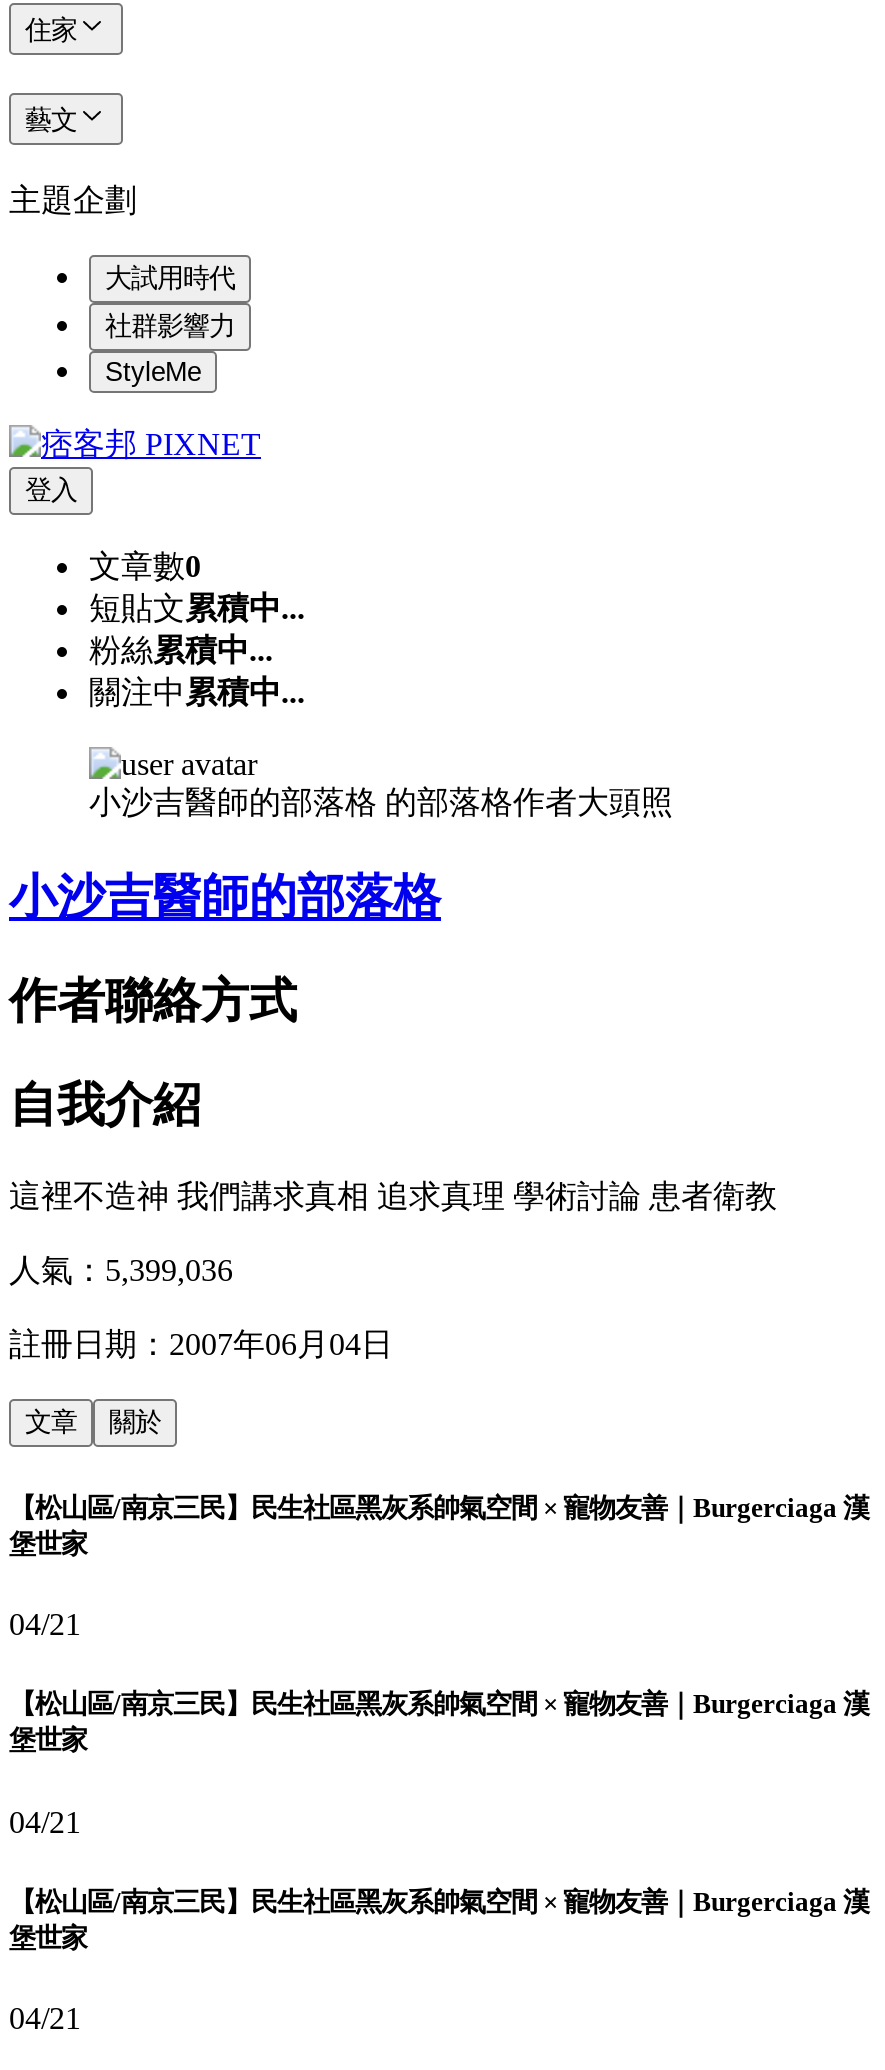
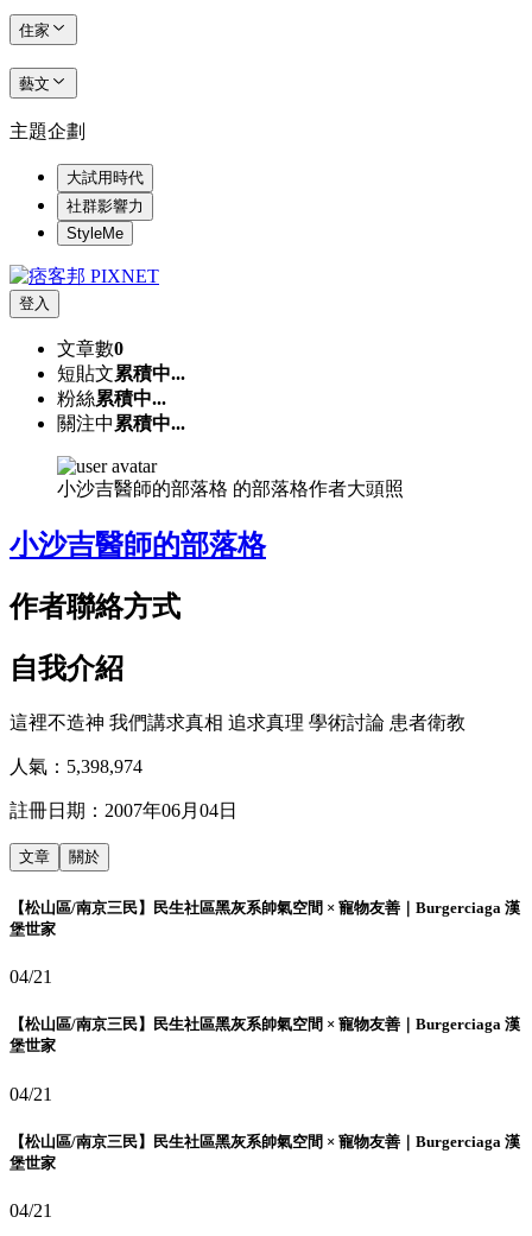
- 人氣：5,399,036
+ 人氣：5,398,974
